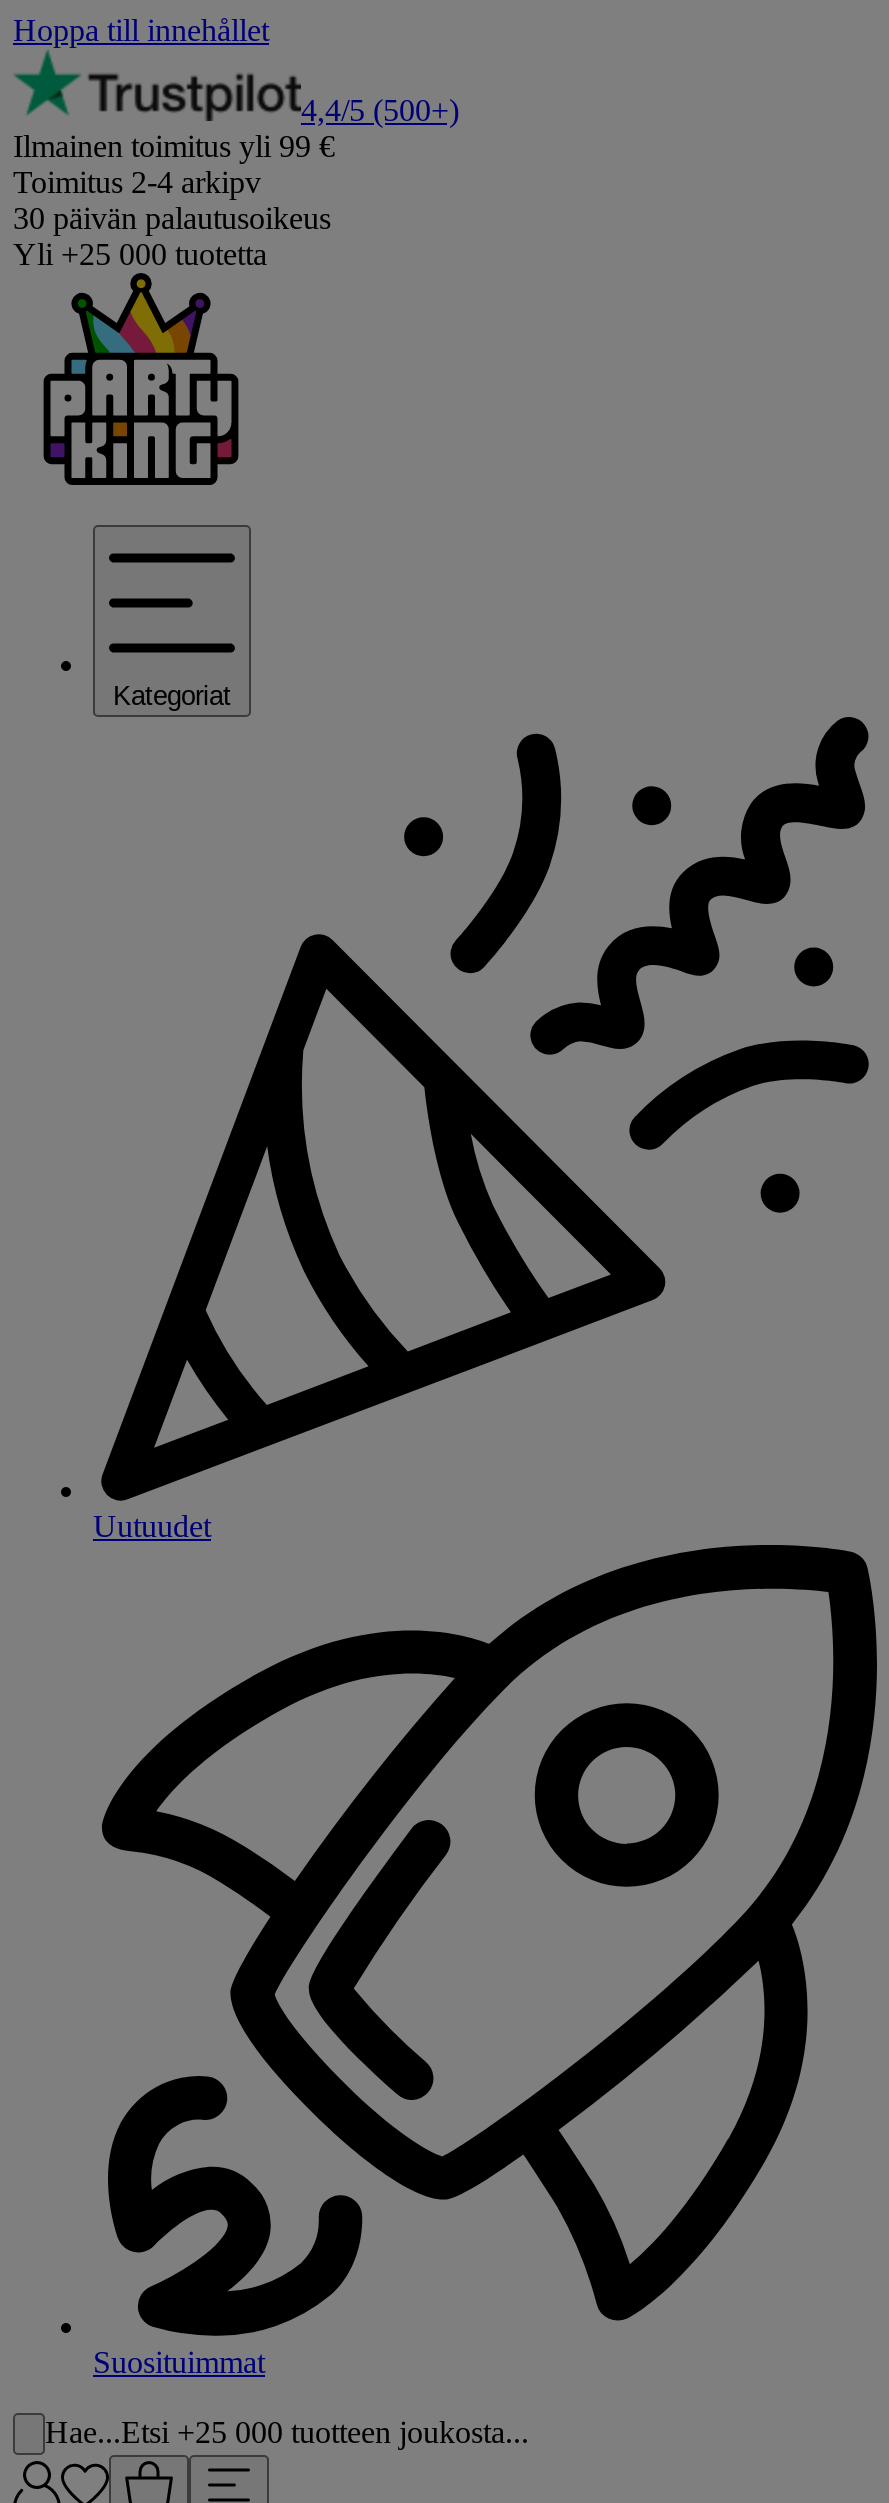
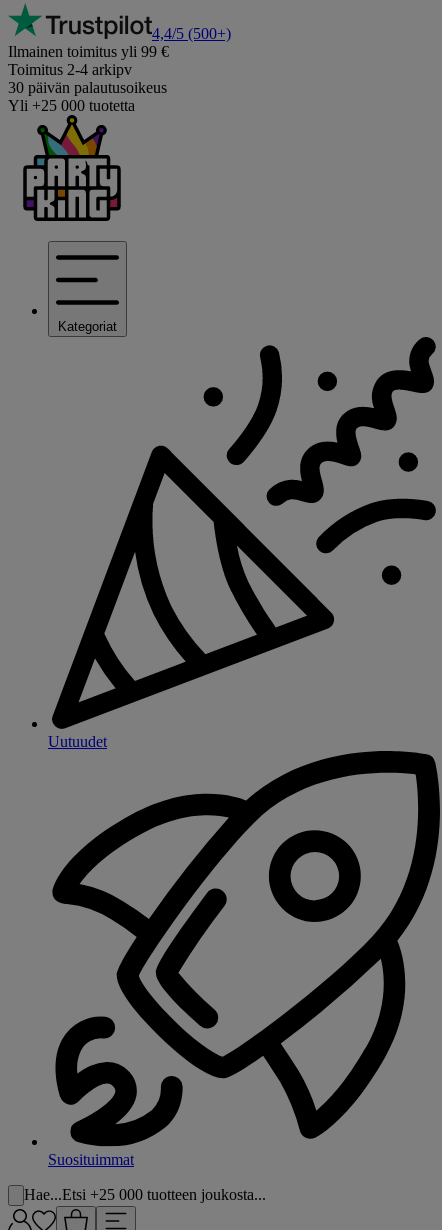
- Hoppa till innehållet
